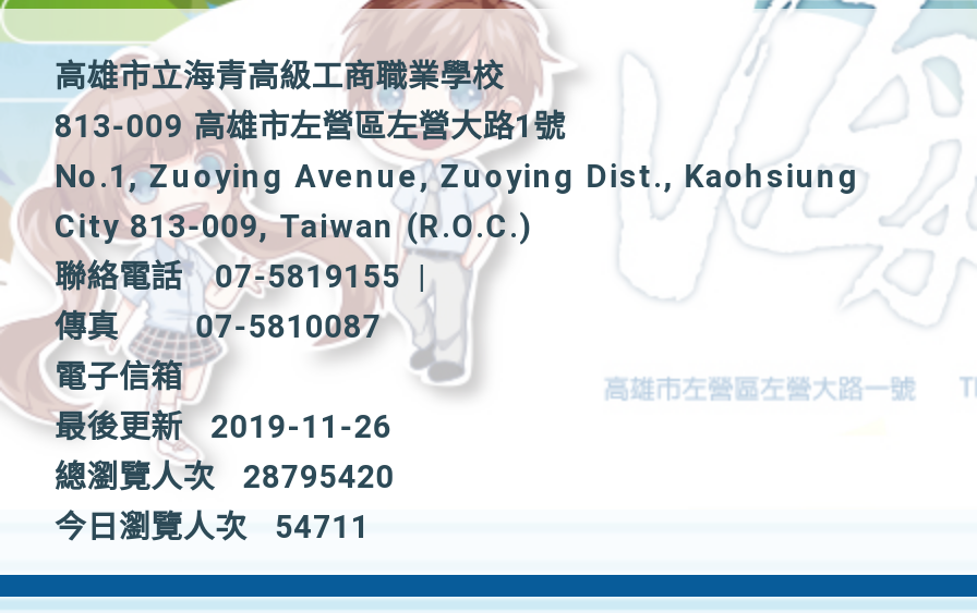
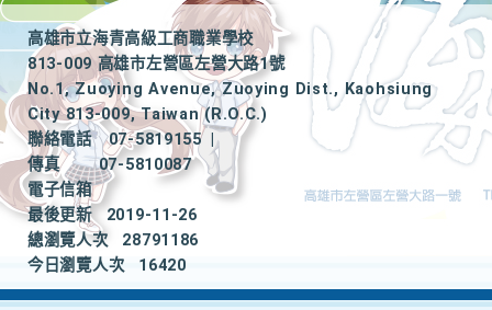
- 總瀏覽人次 28795420
+ 總瀏覽人次 28791186

- 今日瀏覽人次 54711
+ 今日瀏覽人次 16420
